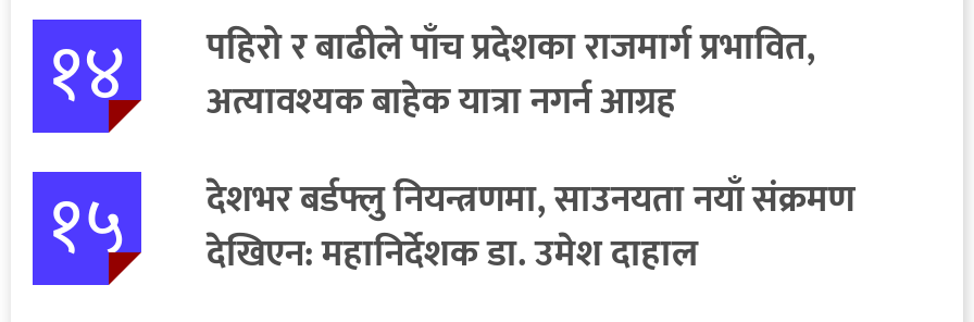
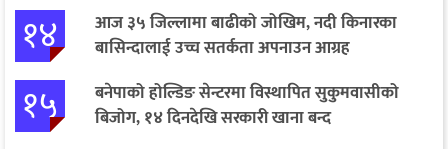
- पहिरो र बाढीले पाँच प्रदेशका राजमार्ग प्रभावित,
- अत्यावश्यक बाहेक यात्रा नगर्न आग्रह
+ आज ३५ जिल्लामा बाढीको जोखिम, नदी किनारका
+ बासिन्दालाई उच्च सतर्कता अपनाउन आग्रह

- देशभर बर्डफ्लु नियन्त्रणमा, साउनयता नयाँ संक्रमण
- देखिएन: महानिर्देशक डा. उमेश दाहाल
+ बनेपाको होल्डिङ सेन्टरमा विस्थापित सुकुमवासीको
+ बिजोग, १४ दिनदेखि सरकारी खाना बन्द
